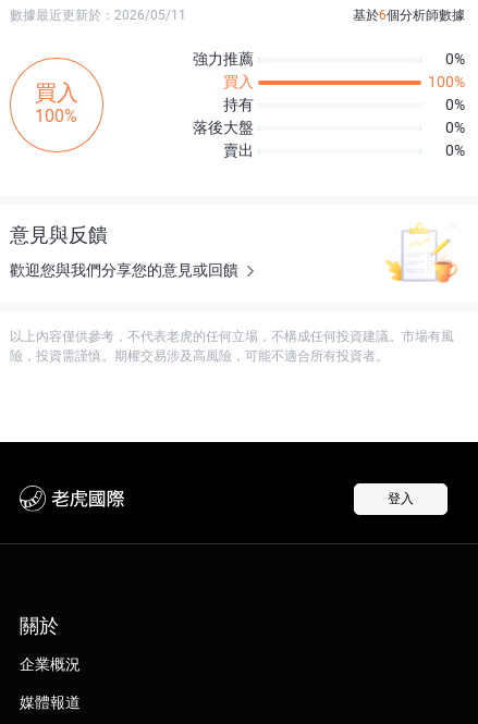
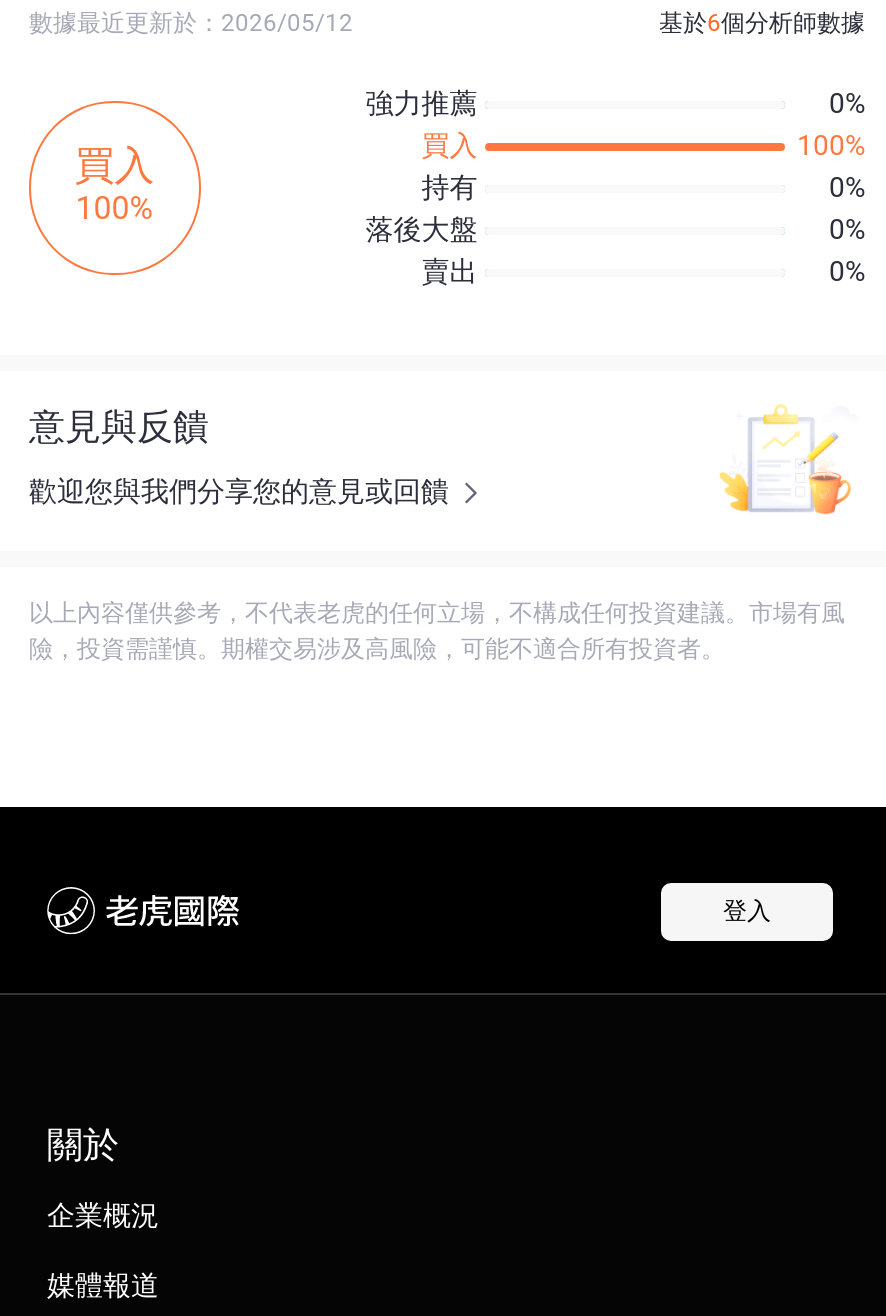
- 數據最近更新於：2026/05/11
+ 數據最近更新於：2026/05/12
